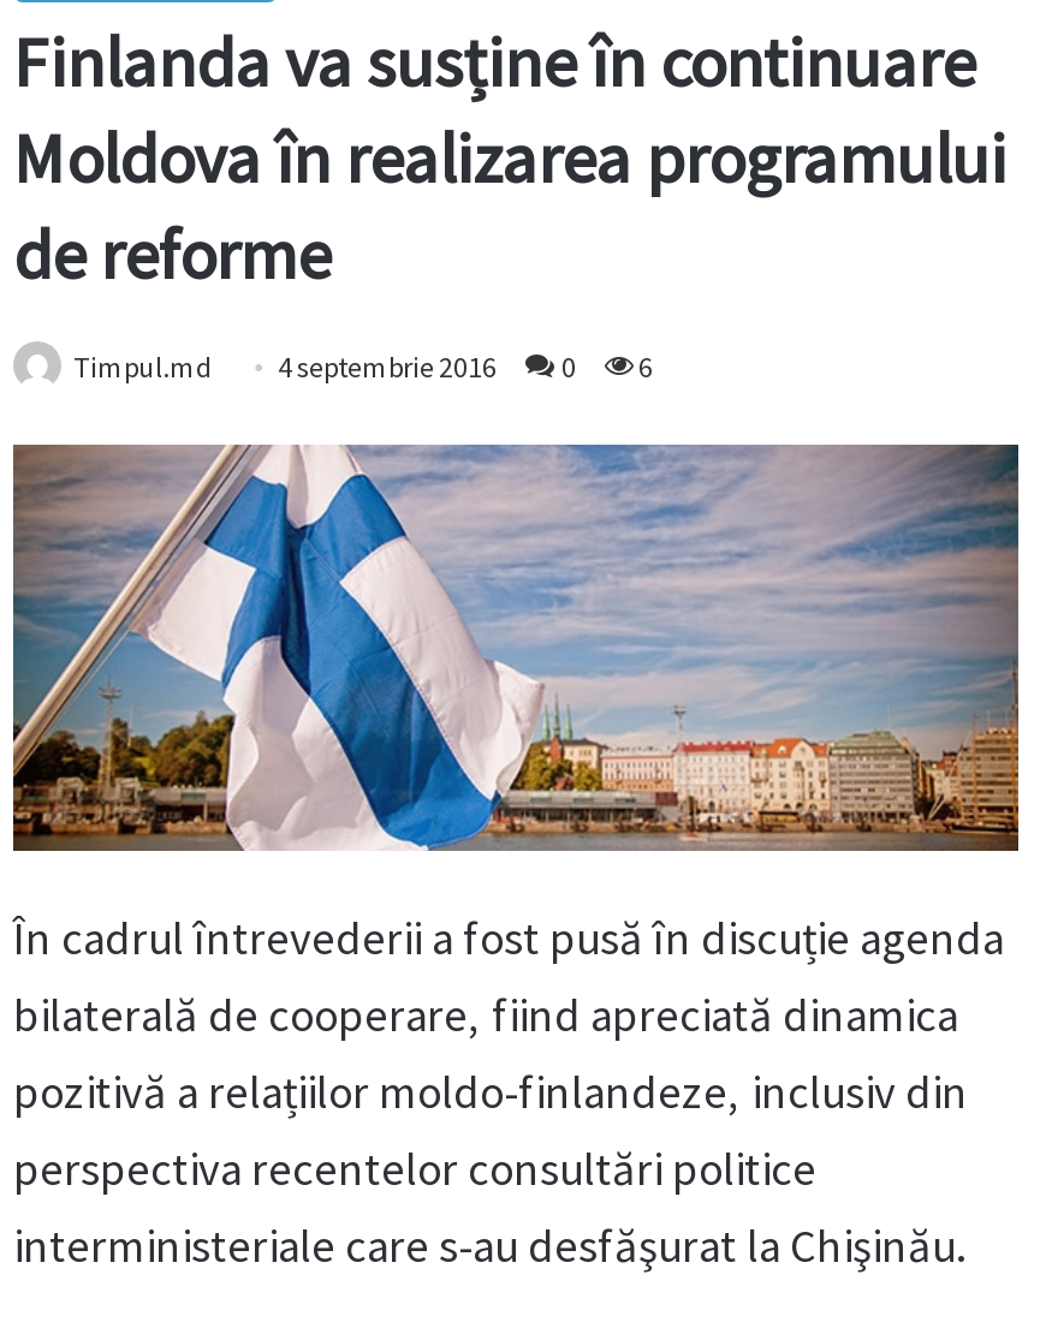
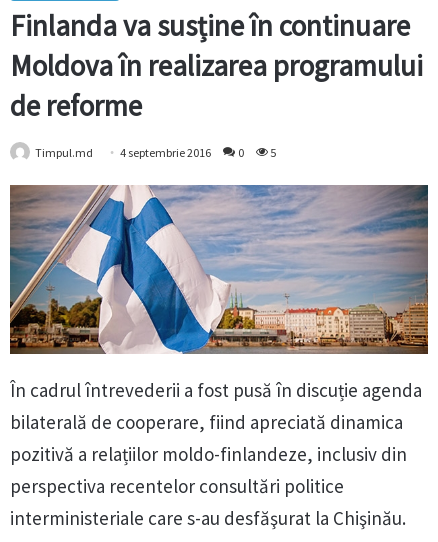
- Timpul.md 4 septembrie 2016 0 6
+ Timpul.md 4 septembrie 2016 0 5
